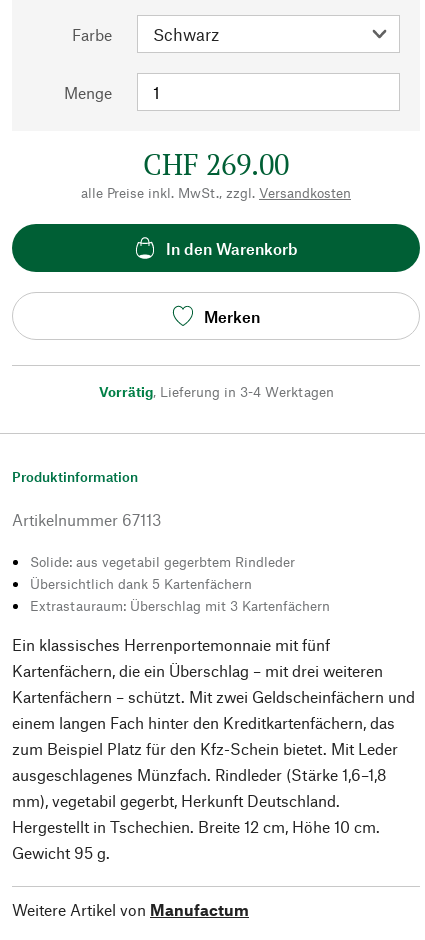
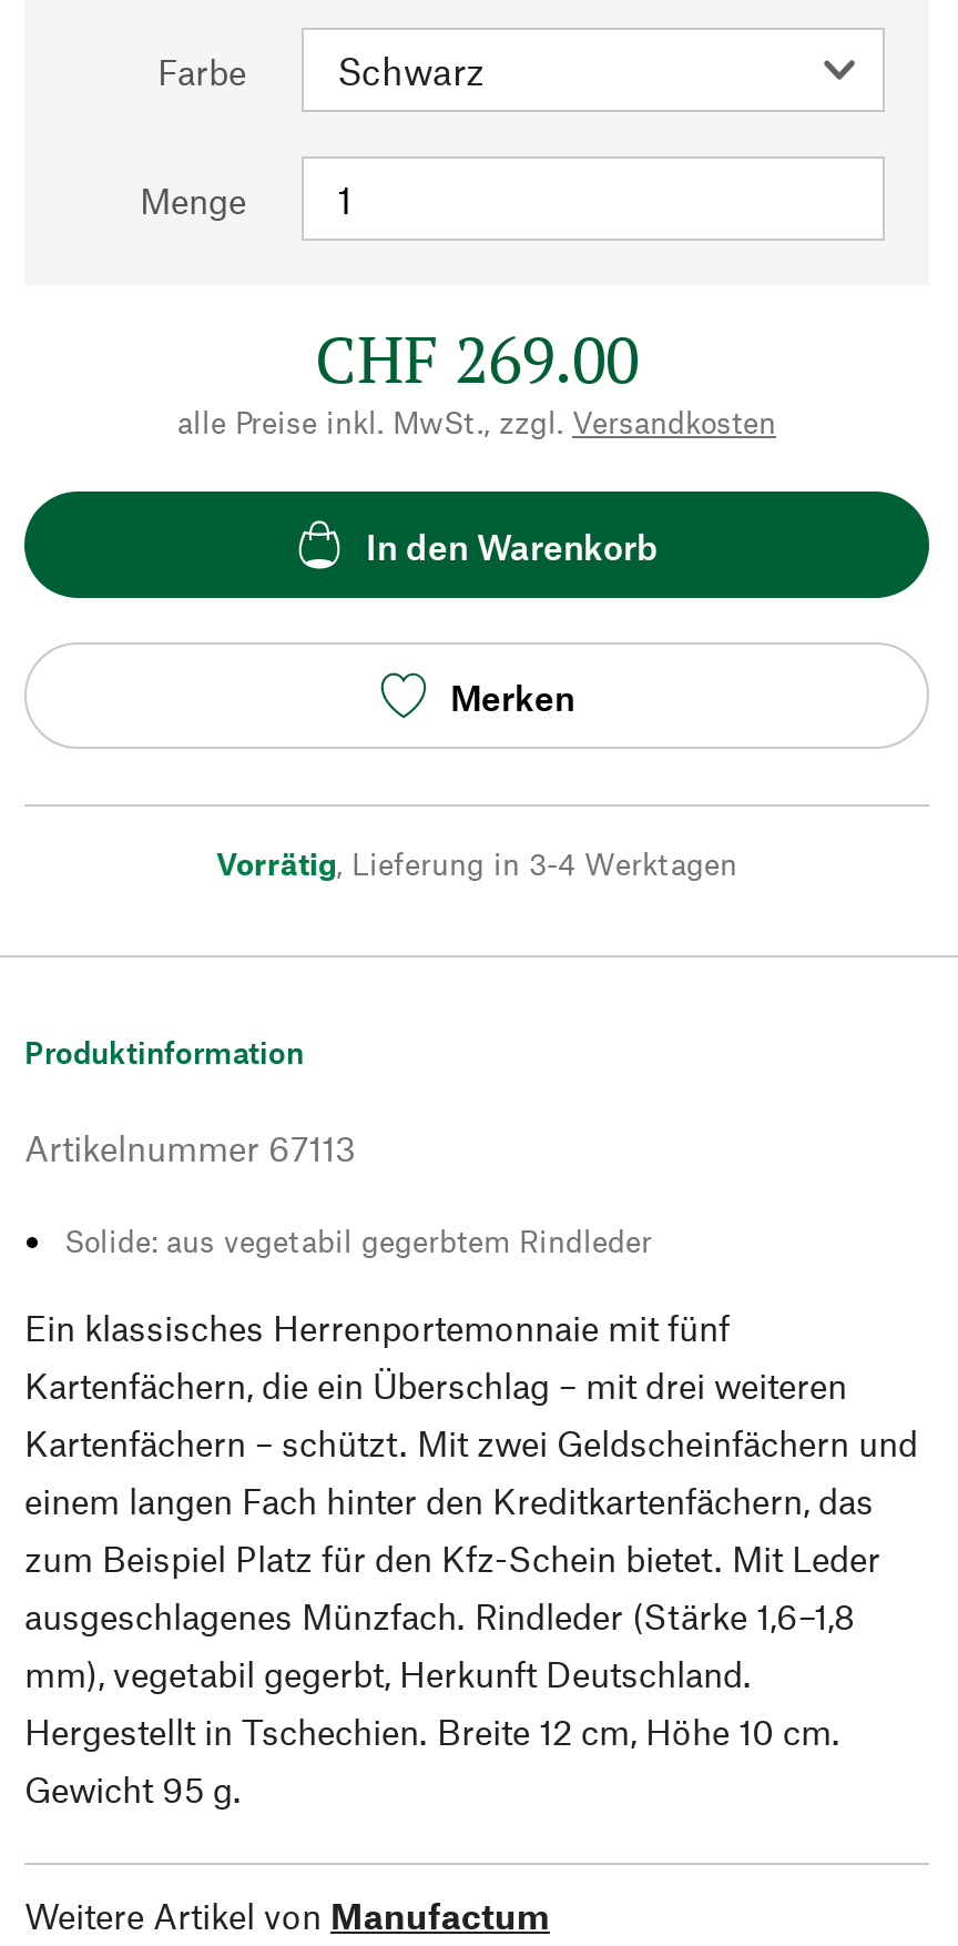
- Übersichtlich dank 5 Kartenfächern
- Extrastauraum: Überschlag mit 3 Kartenfächern
